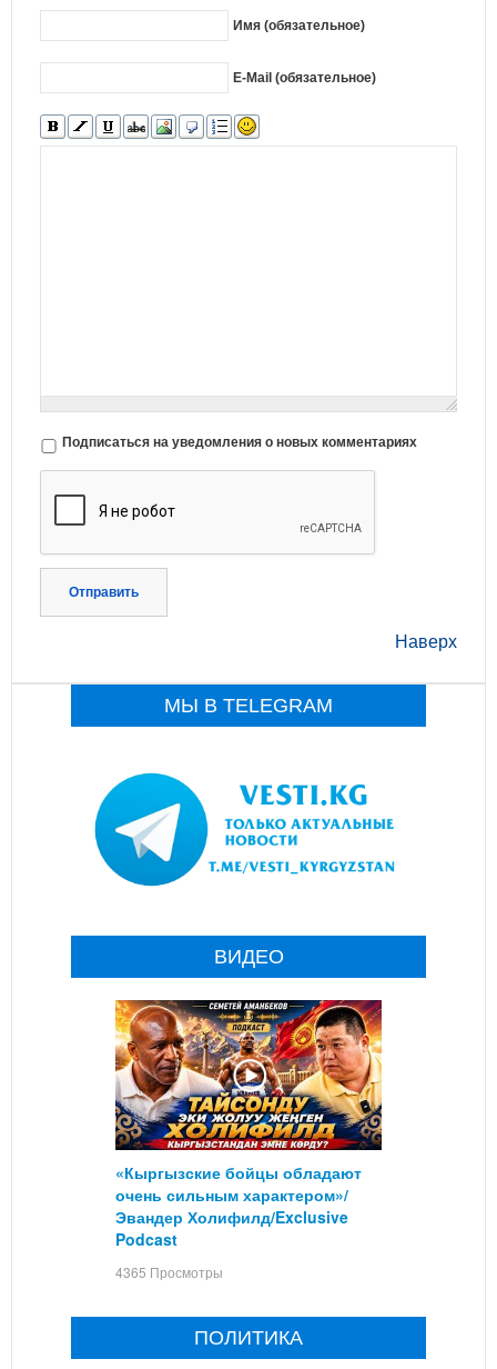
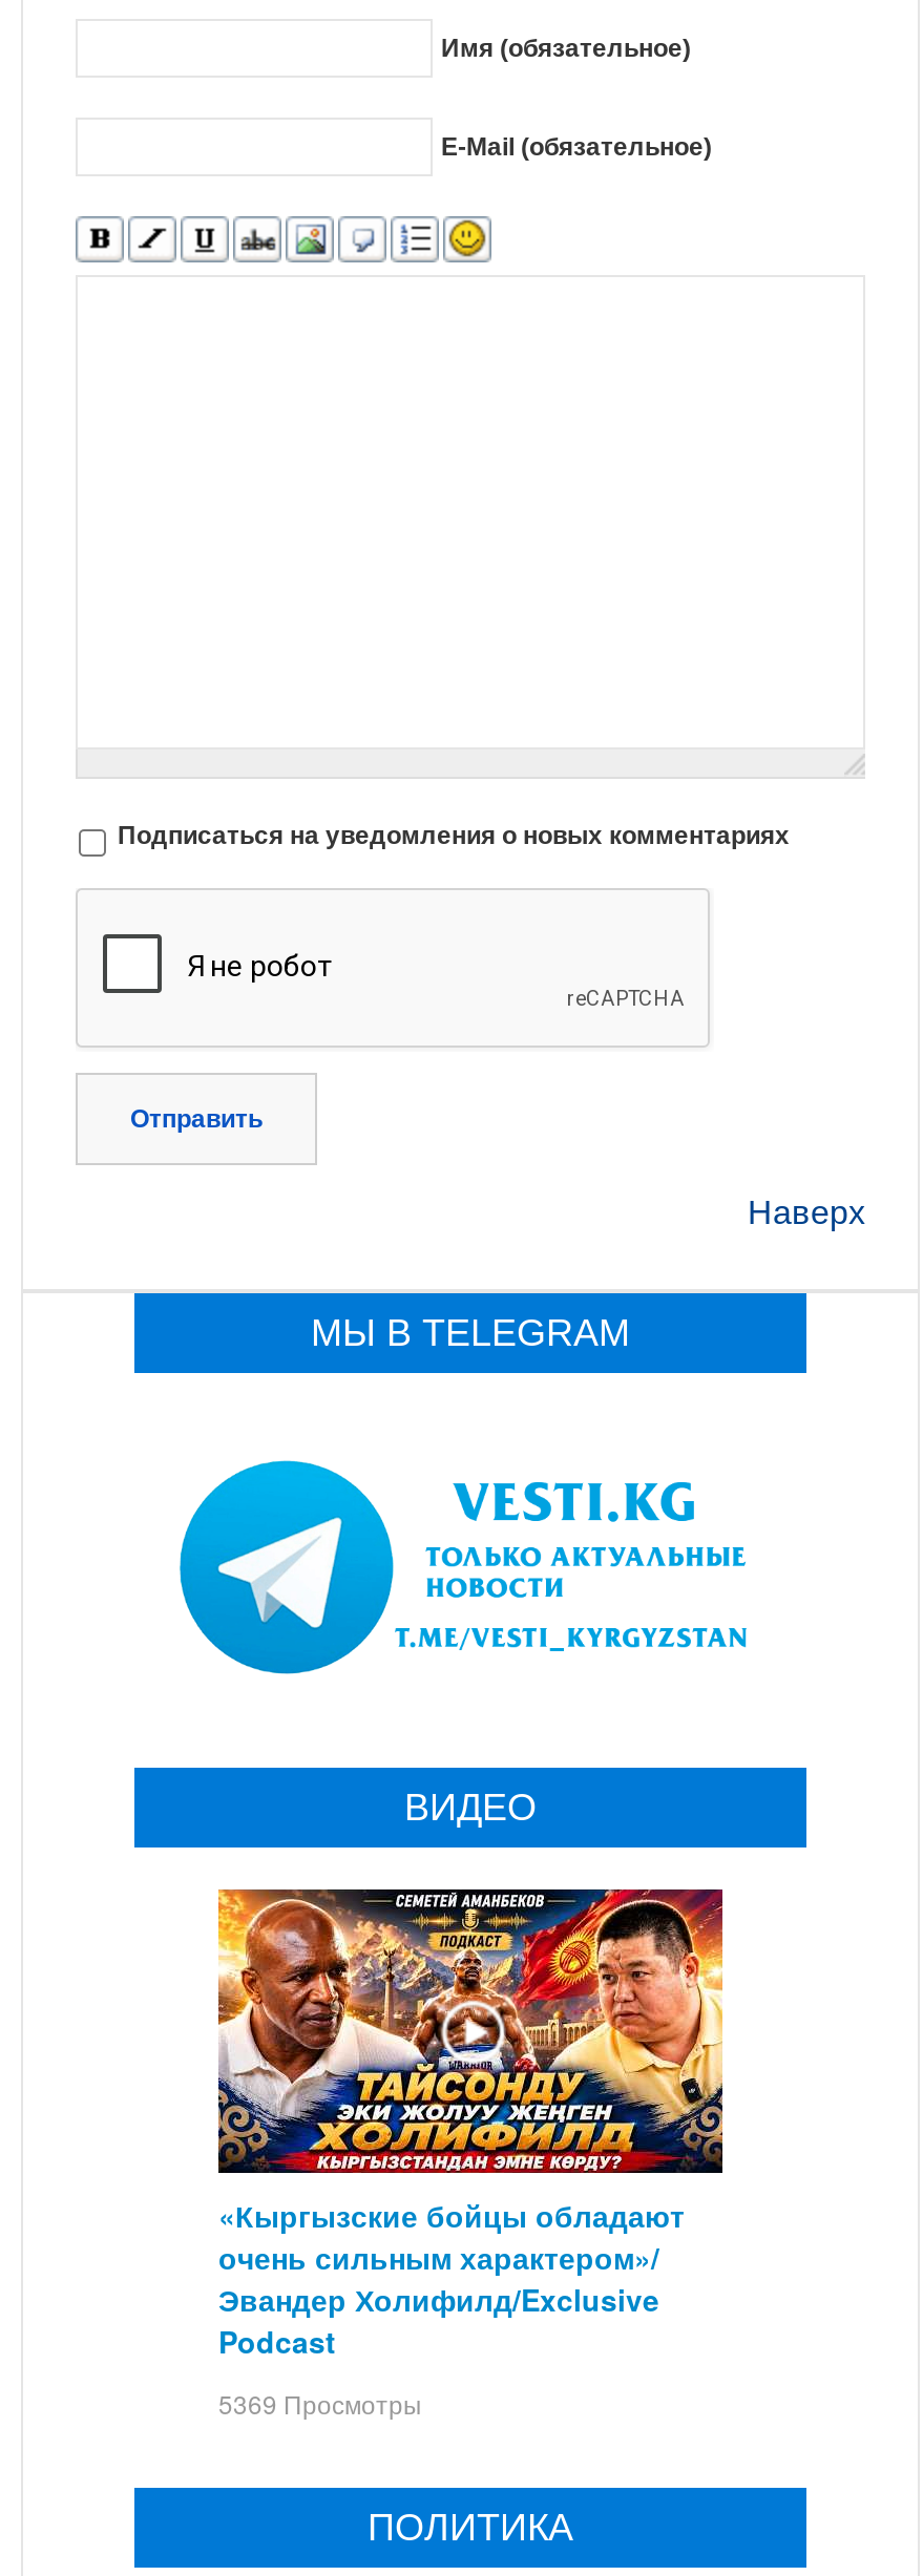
- 4365 Просмотры
+ 5369 Просмотры
